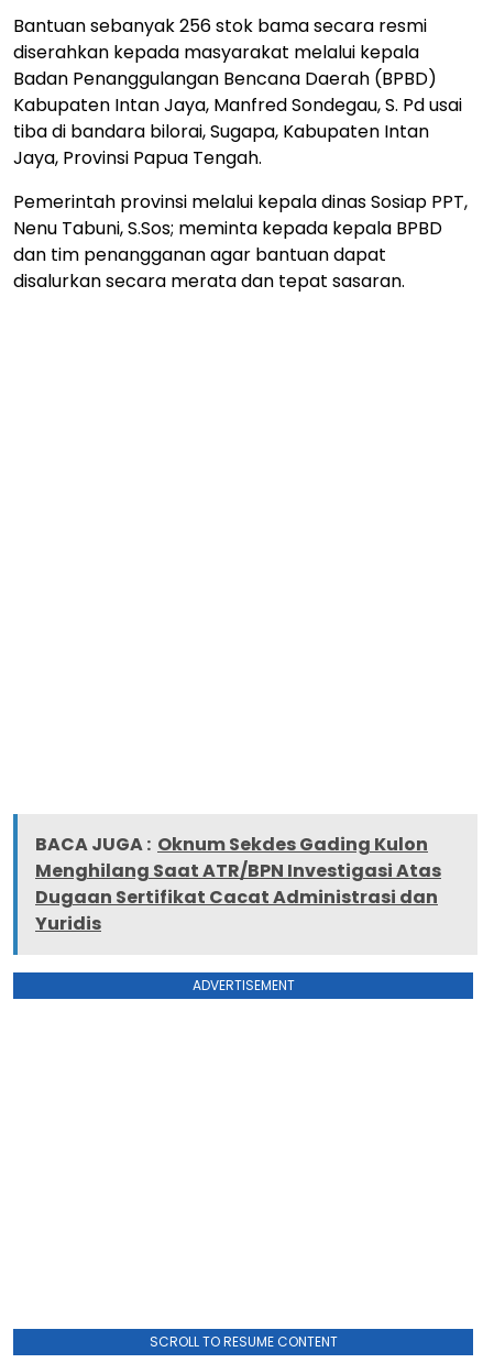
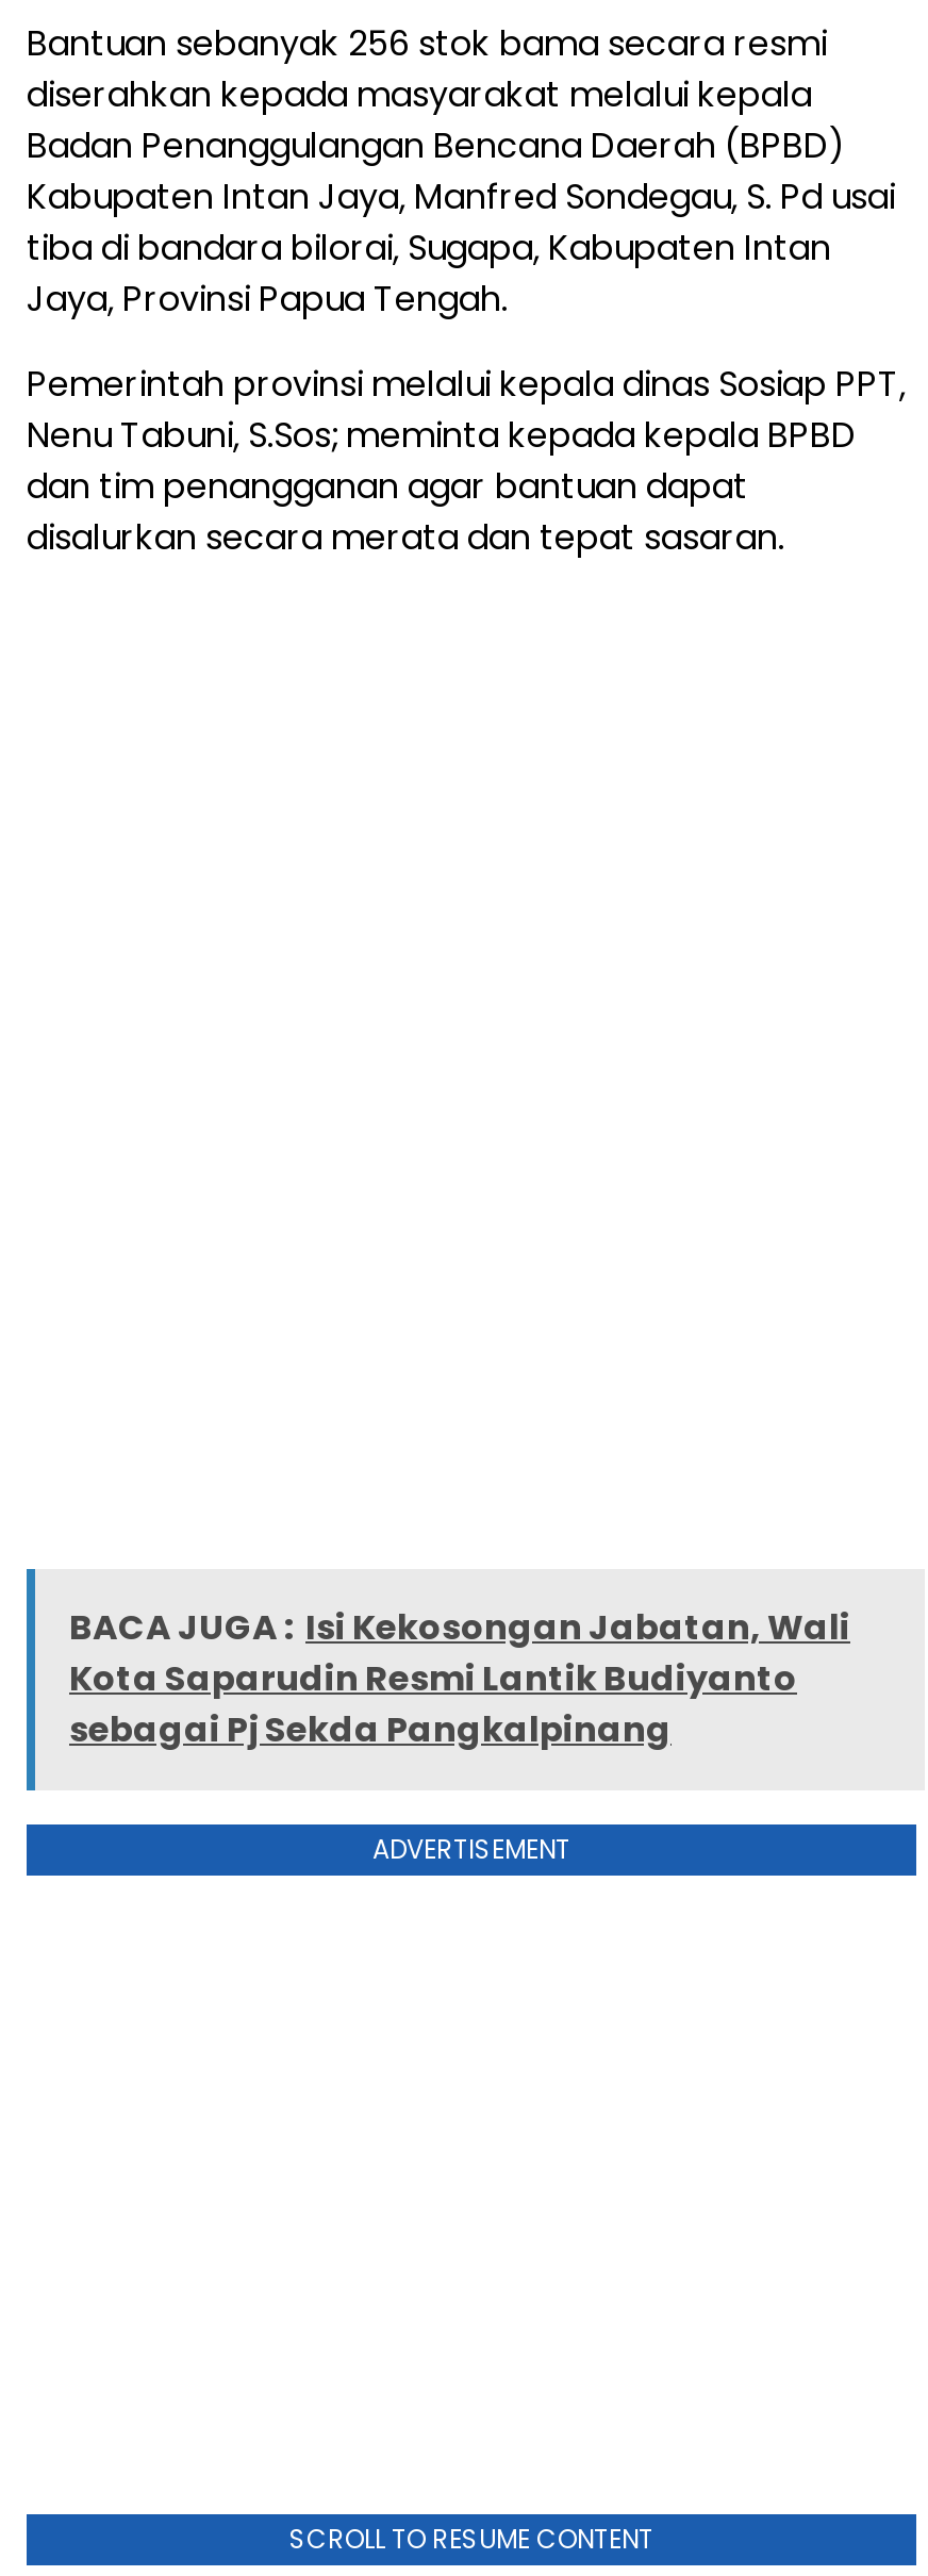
- BACA JUGA : Oknum Sekdes Gading Kulon
- Menghilang Saat ATR/BPN Investigasi Atas
- Dugaan Sertifikat Cacat Administrasi dan
- Yuridis
+ BACA JUGA : Isi Kekosongan Jabatan, Wali
+ Kota Saparudin Resmi Lantik Budiyanto
+ sebagai Pj Sekda Pangkalpinang
